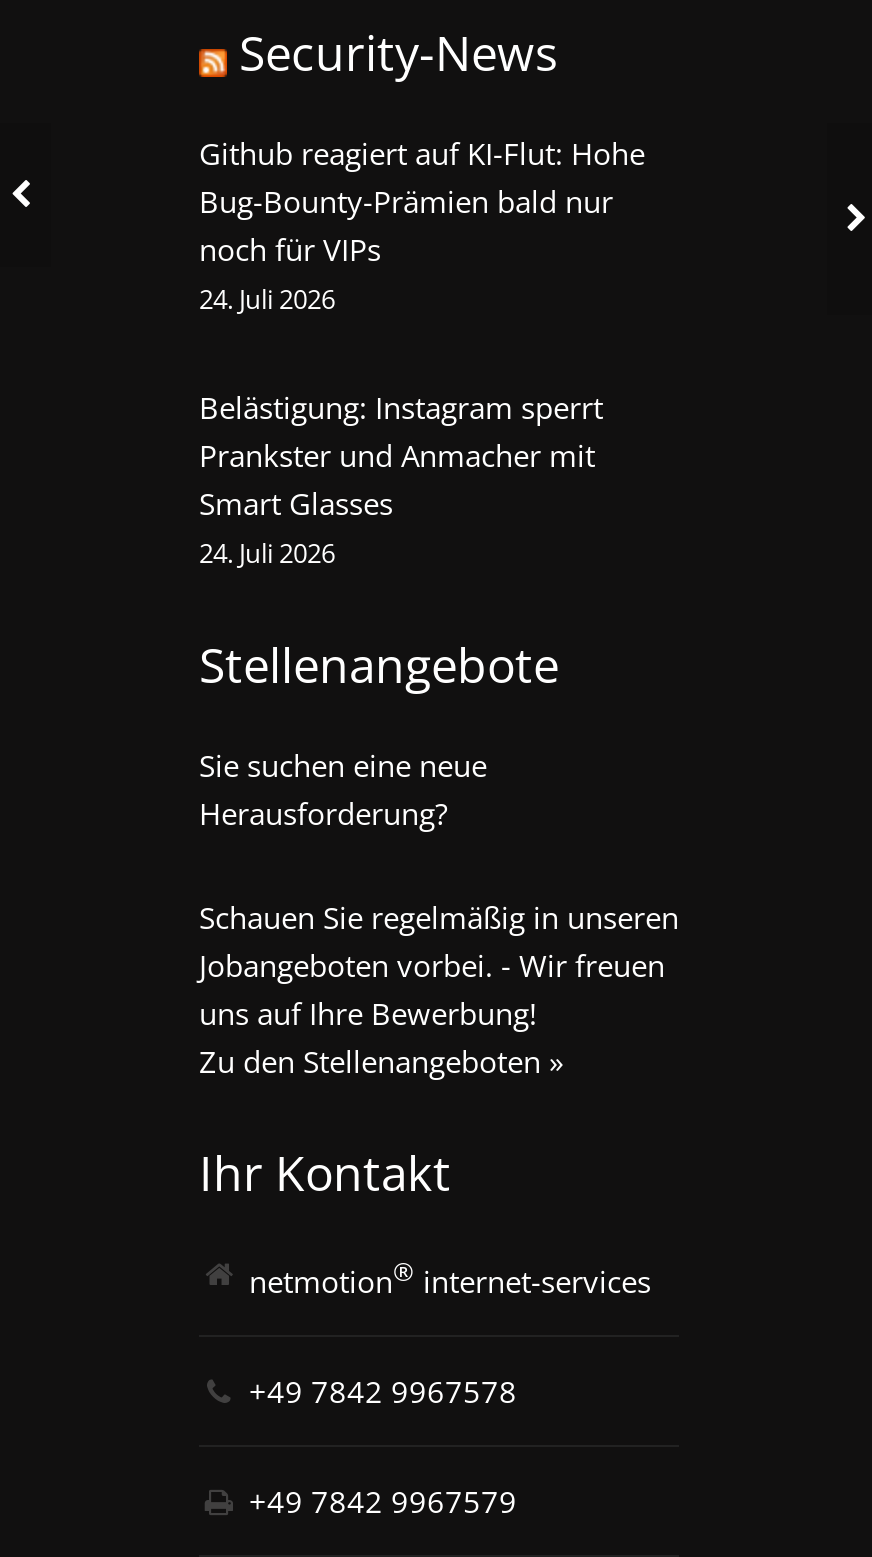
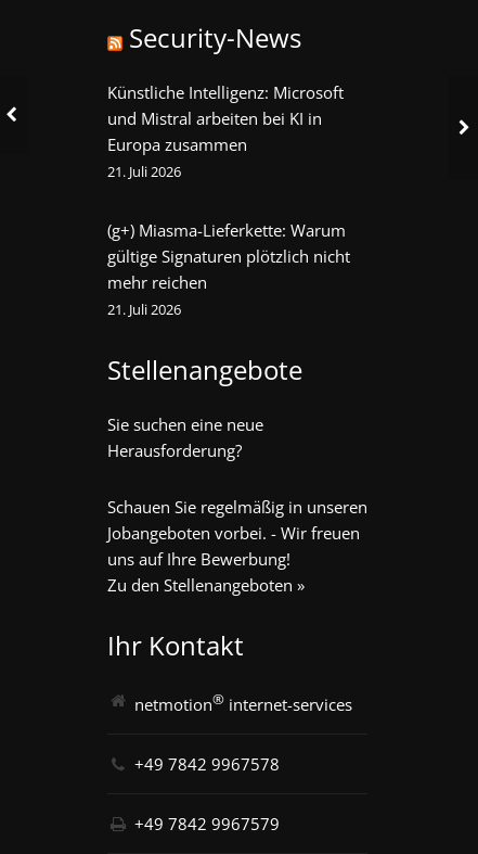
- Github reagiert auf KI-Flut: Hohe
- Bug-Bounty-Prämien bald nur
- noch für VIPs
- 24. Juli 2026
+ Künstliche Intelligenz: Microsoft
+ und Mistral arbeiten bei KI in
+ Europa zusammen
+ 21. Juli 2026

- Belästigung: Instagram sperrt
- Prankster und Anmacher mit
- Smart Glasses
- 24. Juli 2026
+ (g+) Miasma-Lieferkette: Warum
+ gültige Signaturen plötzlich nicht
+ mehr reichen
+ 21. Juli 2026
